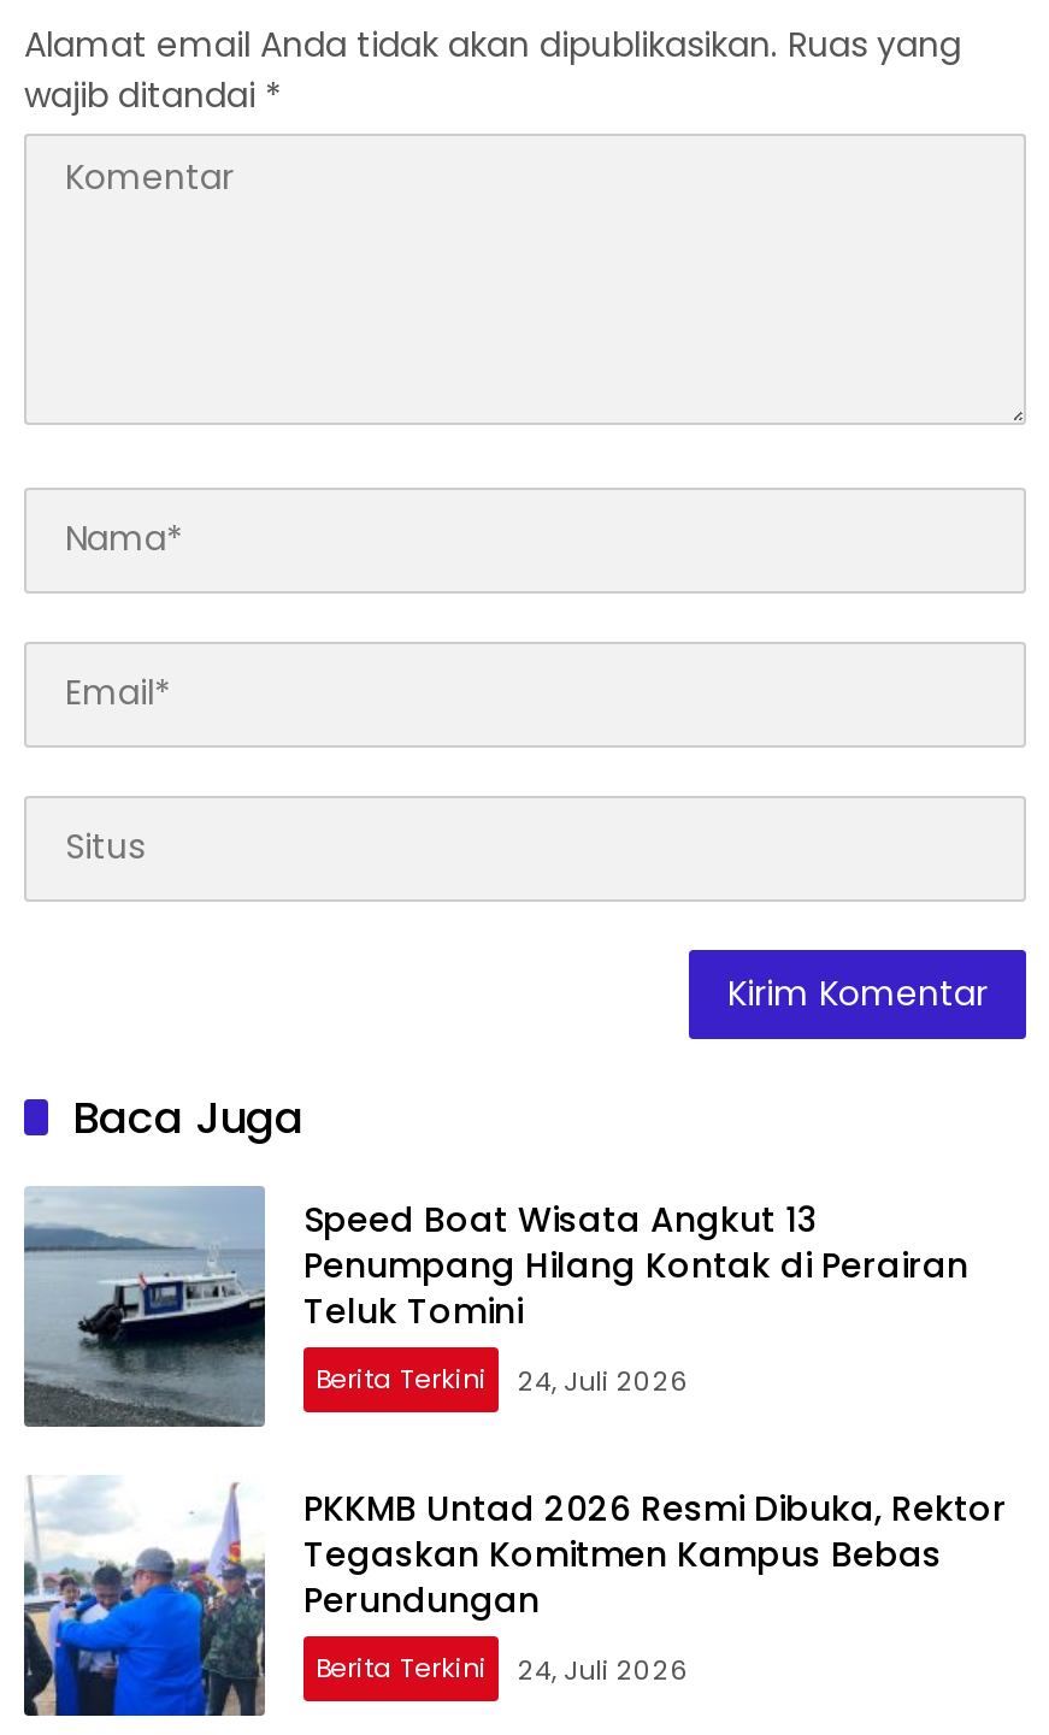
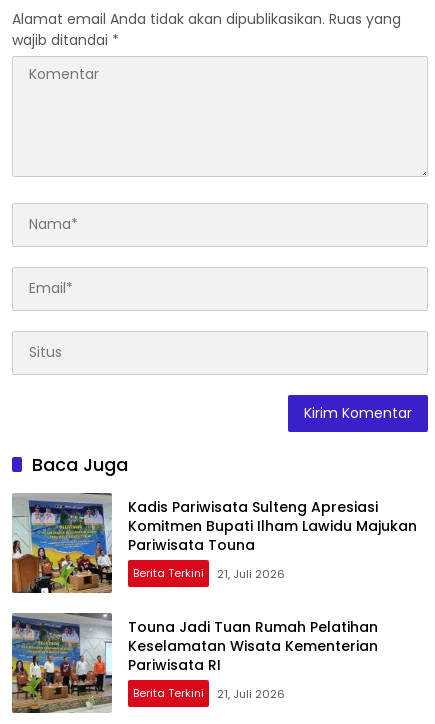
- [image]
- Speed Boat Wisata Angkut 13
- Penumpang Hilang Kontak di Perairan
- Teluk Tomini
+ [image]
+ Kadis Pariwisata Sulteng Apresiasi
+ Komitmen Bupati Ilham Lawidu Majukan
+ Pariwisata Touna

- Berita Terkini 24, Juli 2026
+ Berita Terkini 21, Juli 2026

- [image]
- PKKMB Untad 2026 Resmi Dibuka, Rektor
- Tegaskan Komitmen Kampus Bebas
- Perundungan
+ [image]
+ Touna Jadi Tuan Rumah Pelatihan
+ Keselamatan Wisata Kementerian
+ Pariwisata RI

- Berita Terkini 24, Juli 2026
+ Berita Terkini 21, Juli 2026
